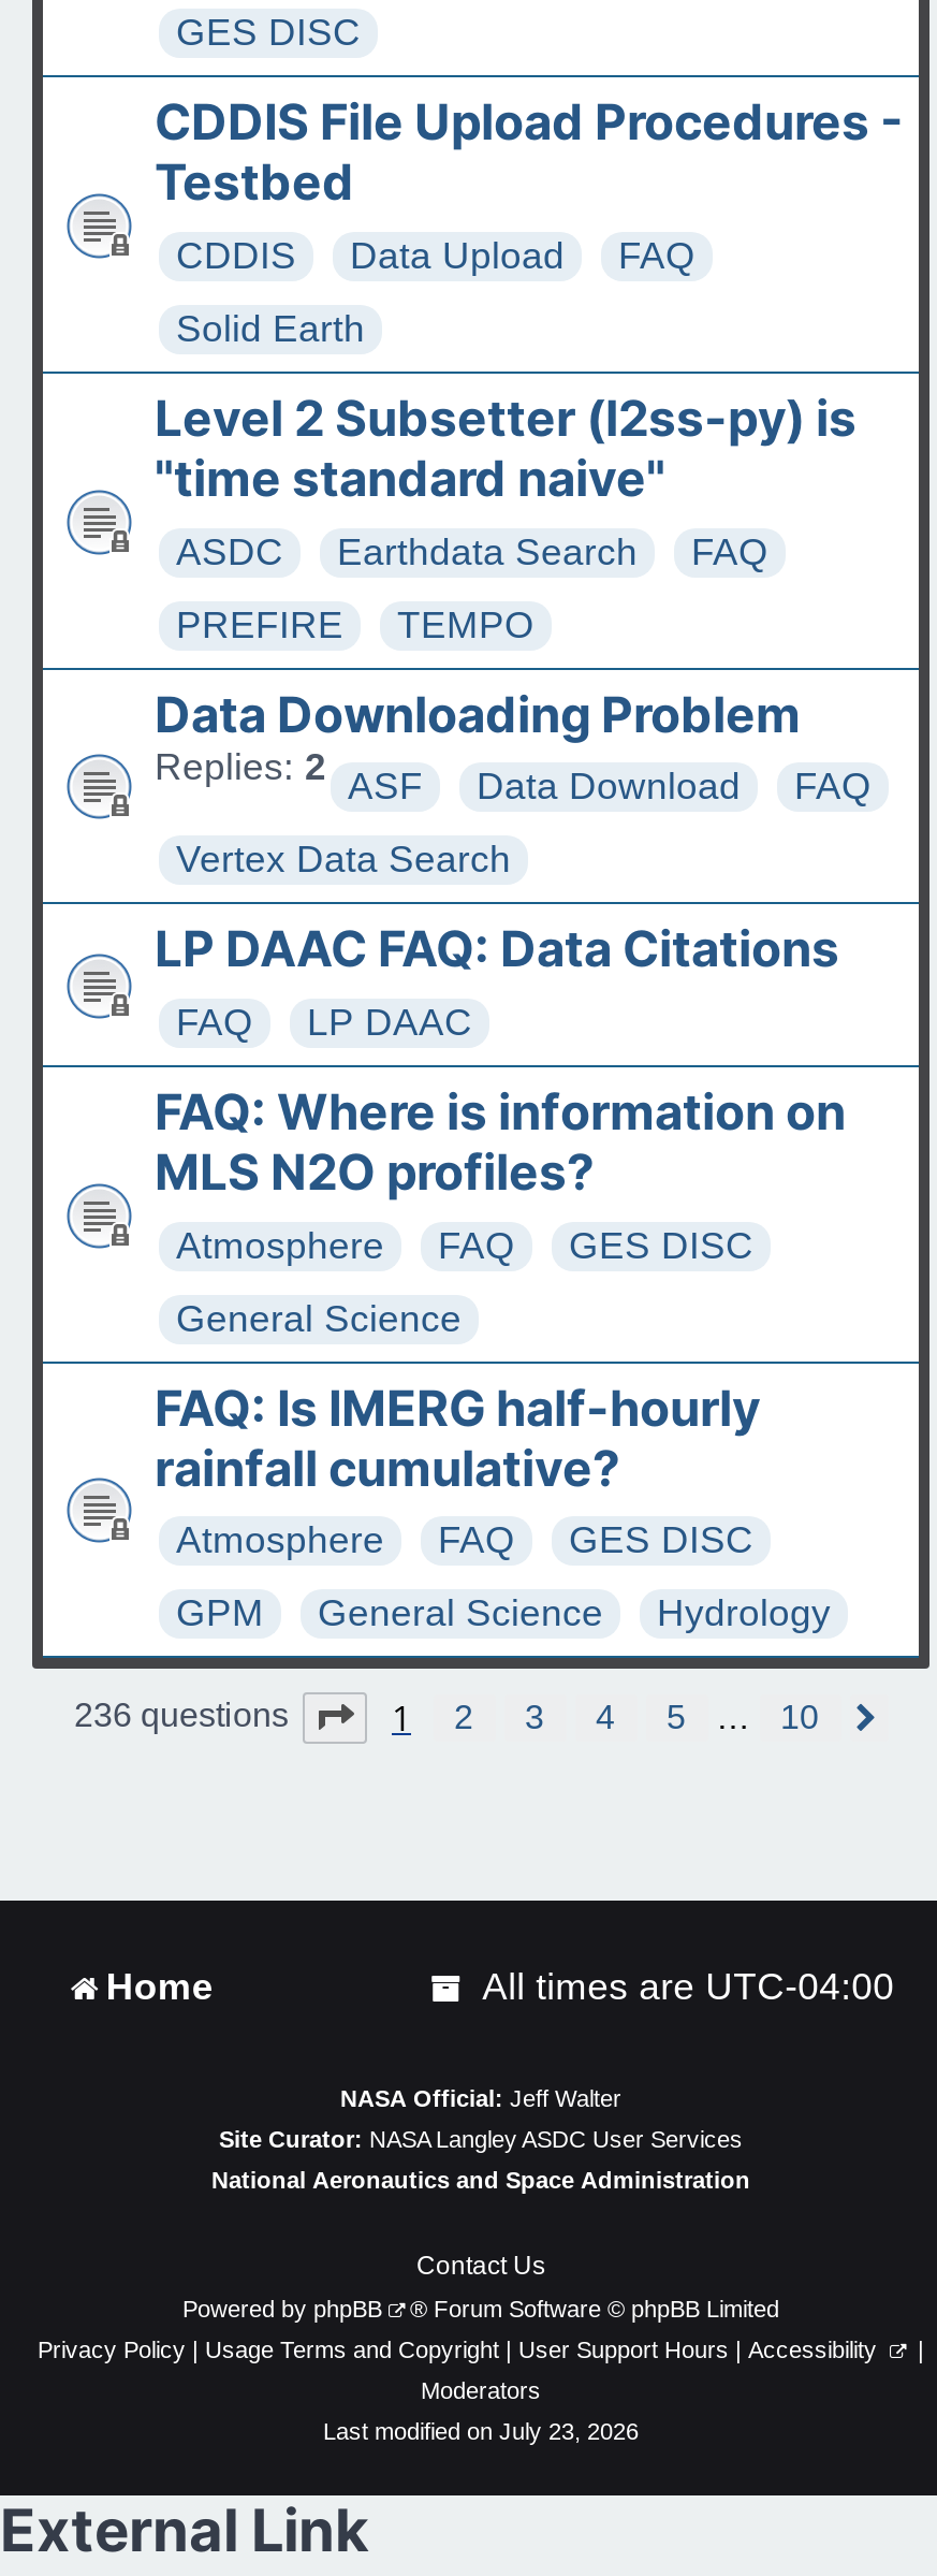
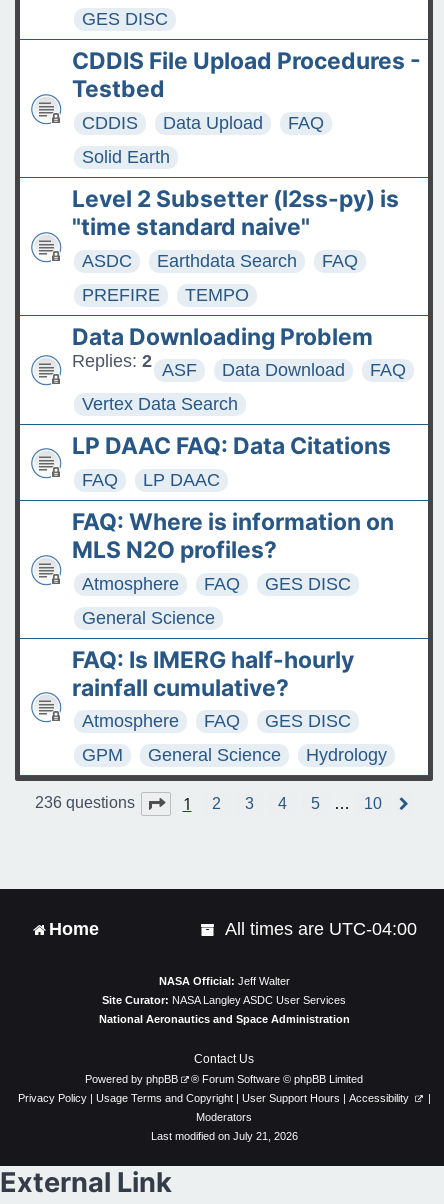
- Last modified on July 23, 2026
+ Last modified on July 21, 2026
